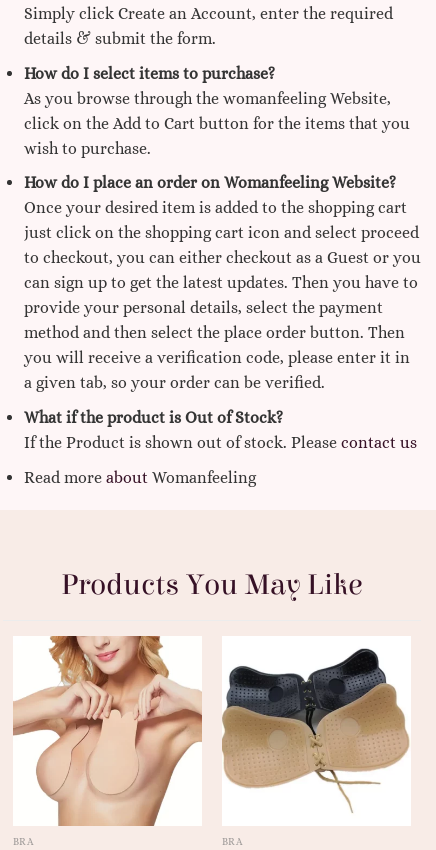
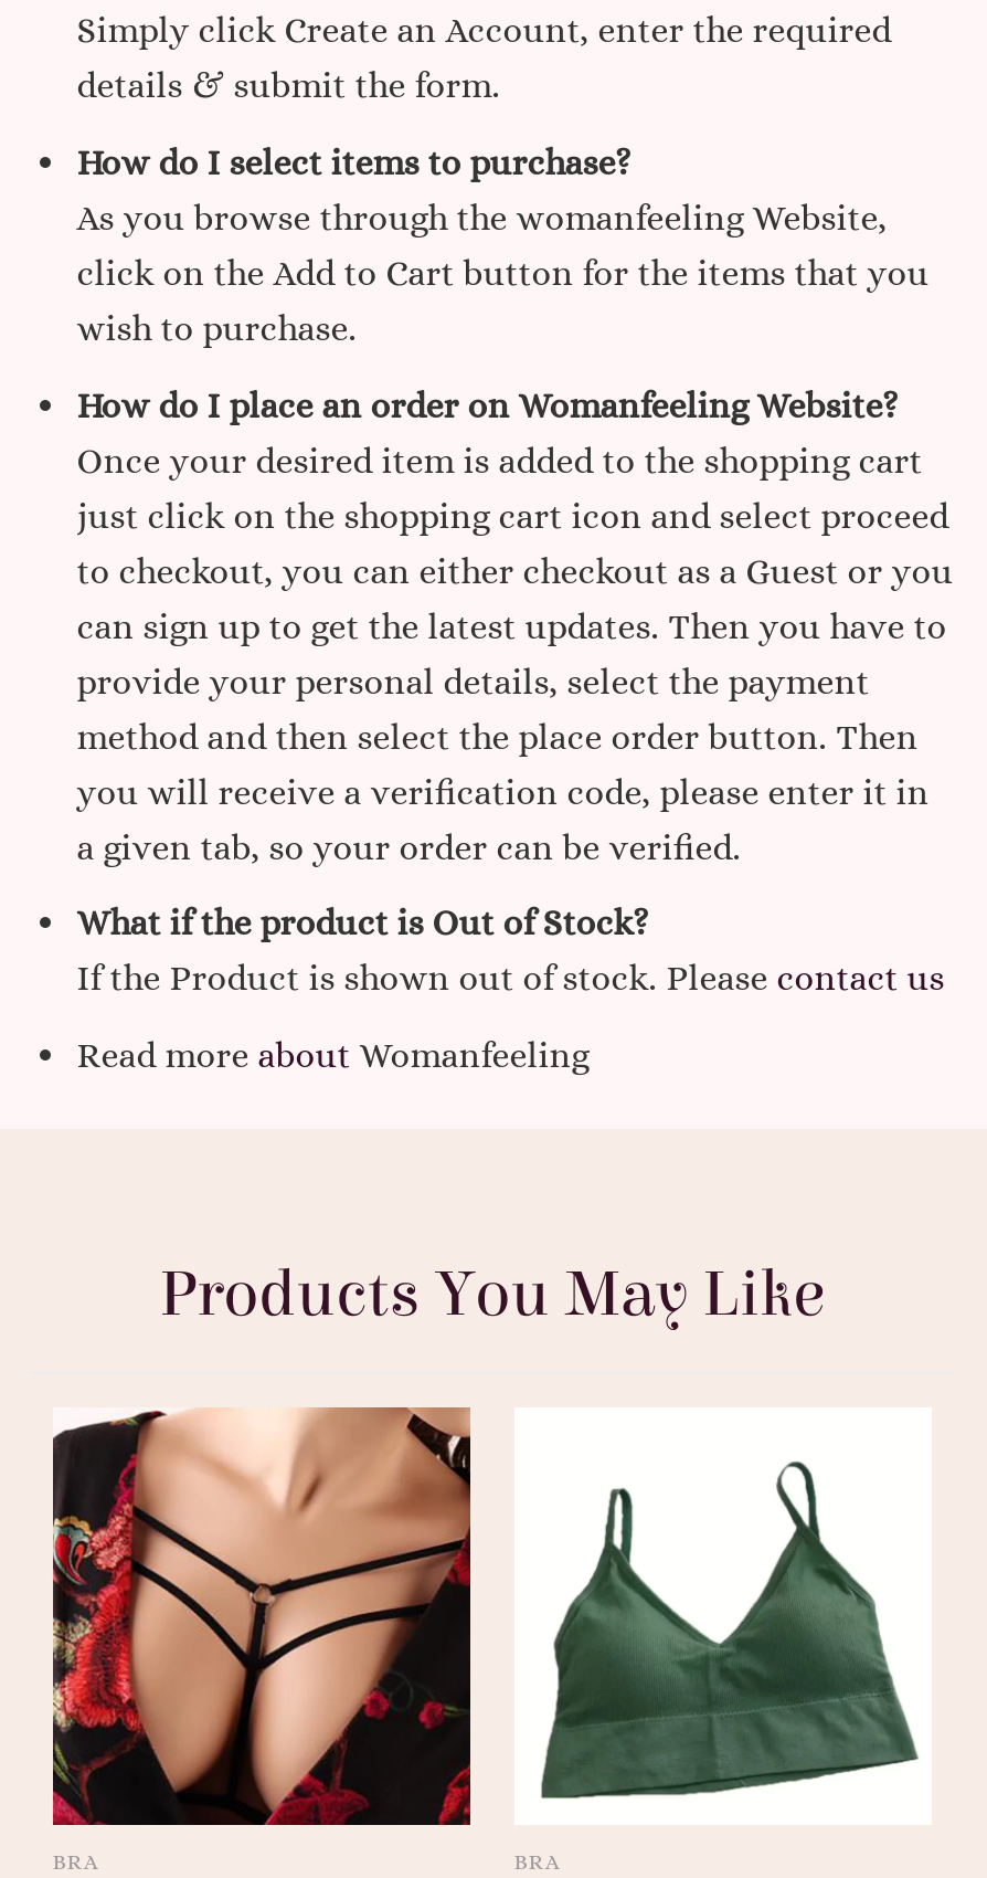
- [image]
+ [image]

- [image]
+ [image]
